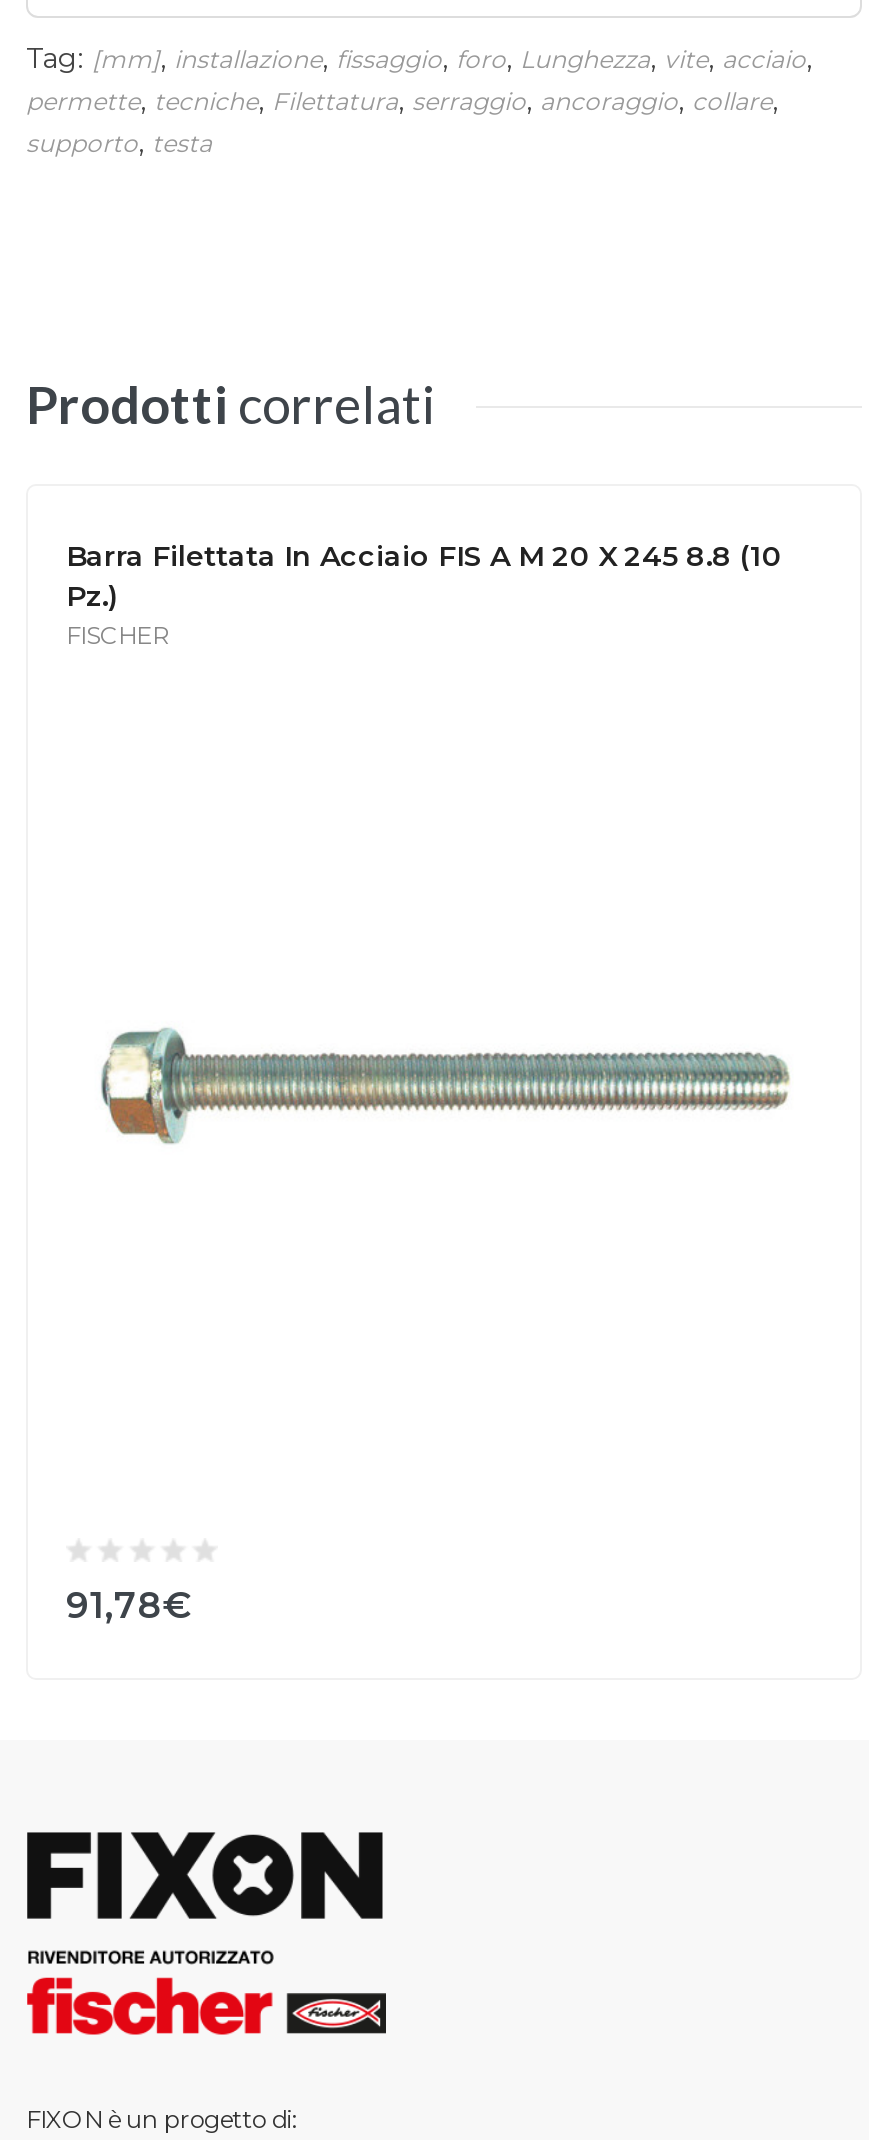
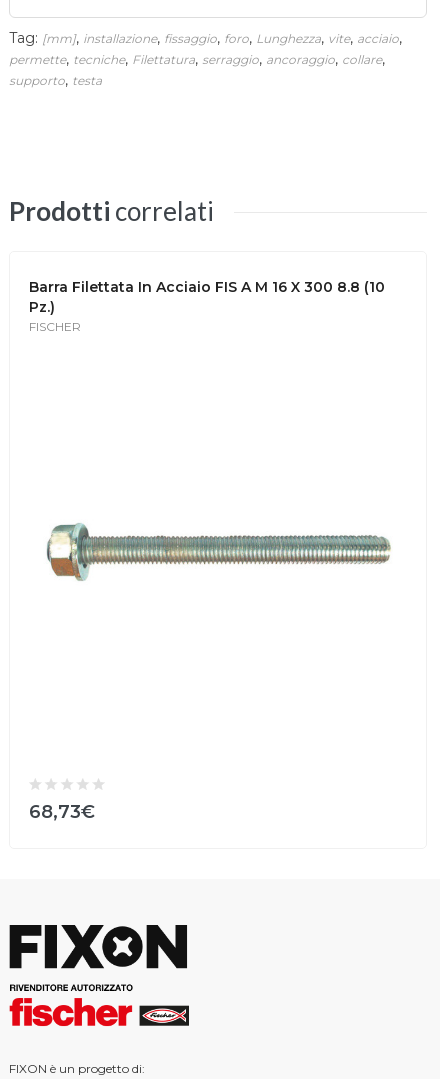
- Barra Filettata In Acciaio FIS A M 20 X 245 8.8 (10
+ Barra Filettata In Acciaio FIS A M 16 X 300 8.8 (10

- 91,78€
+ 68,73€
